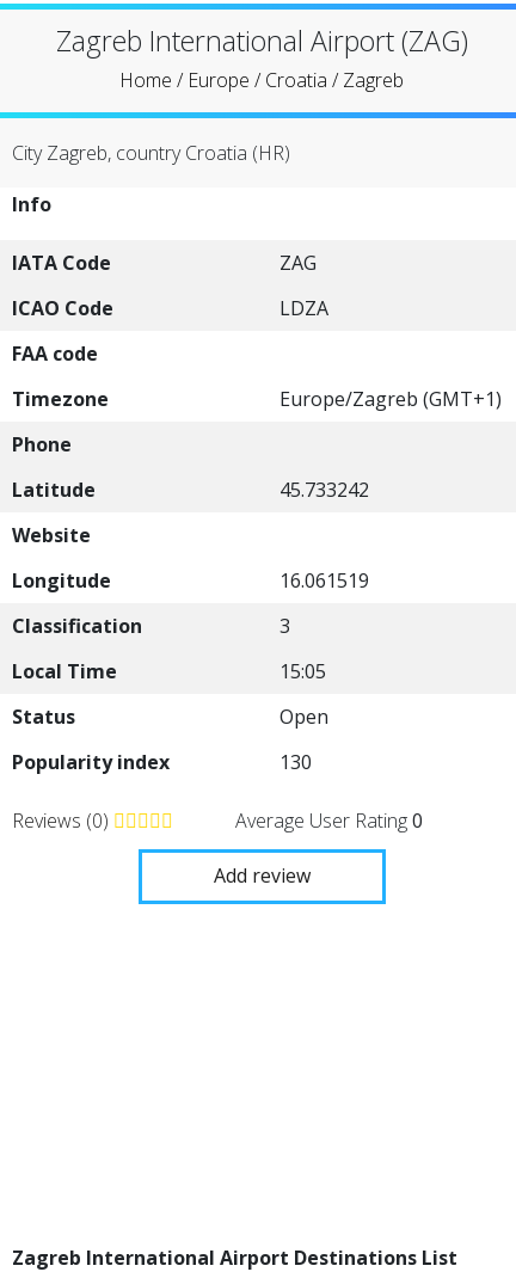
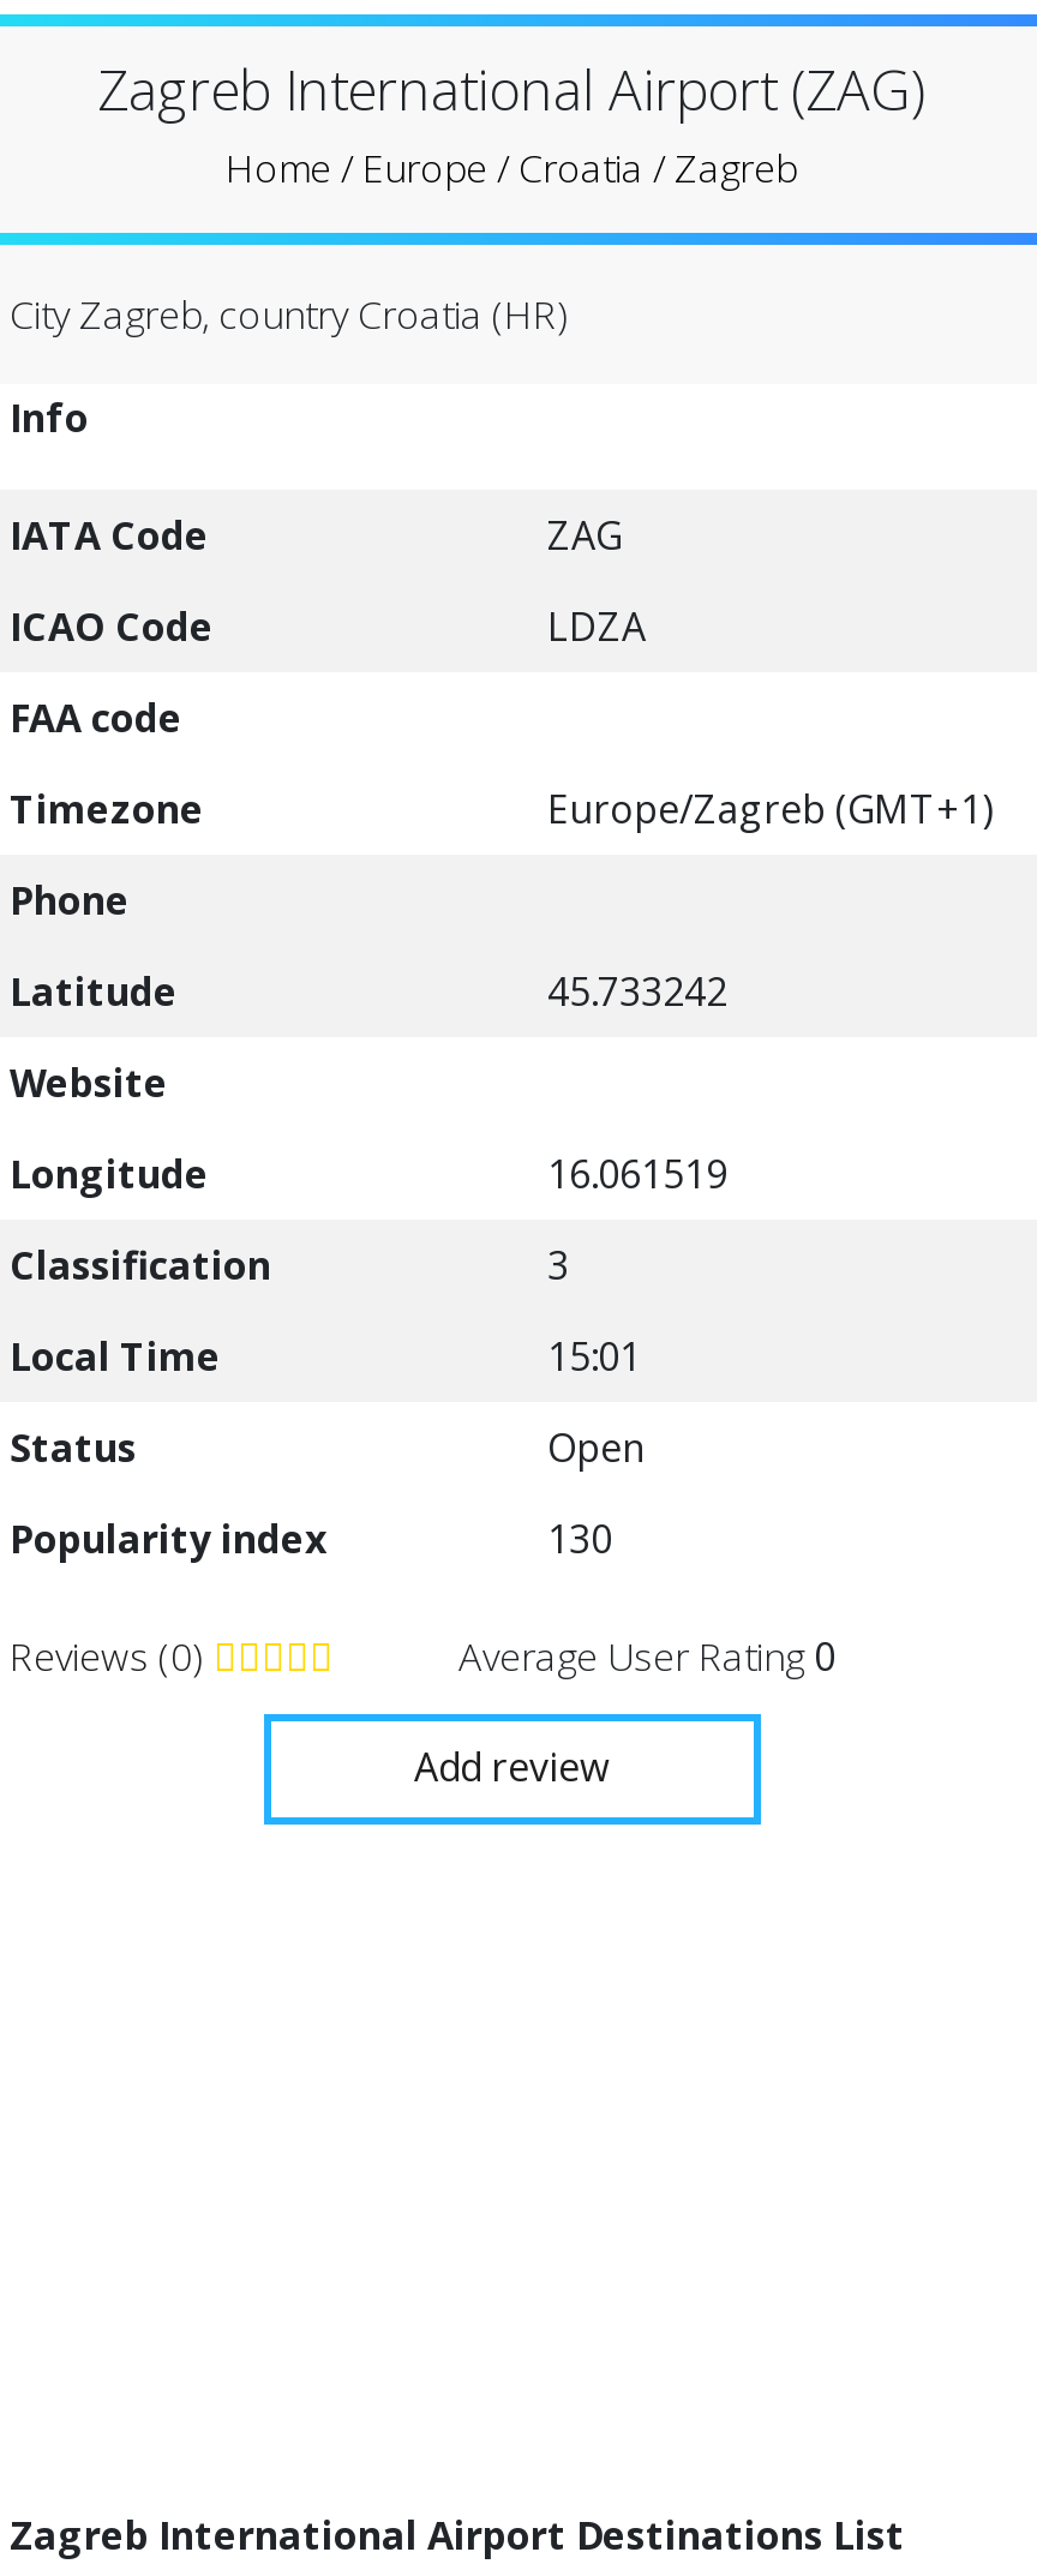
- 15:05
+ 15:01
